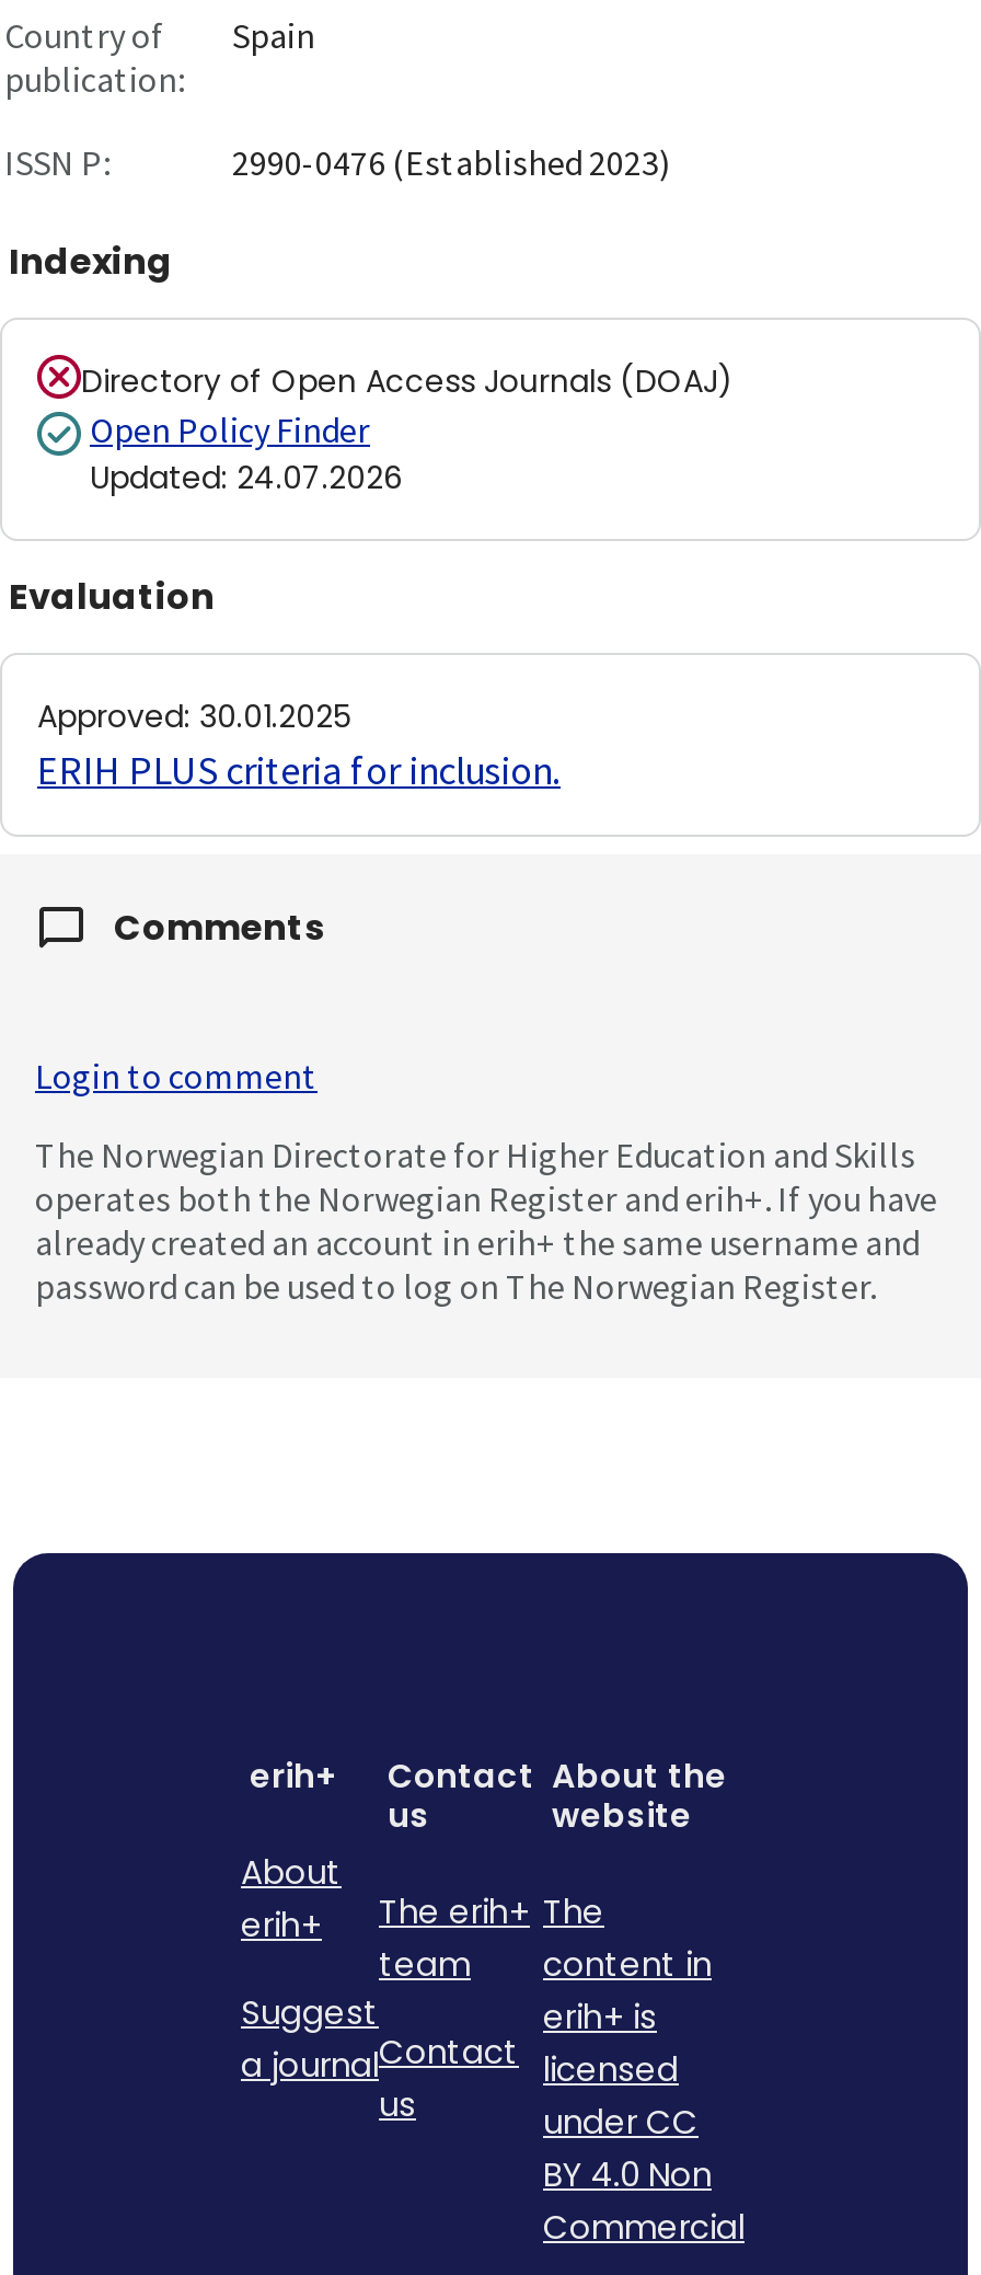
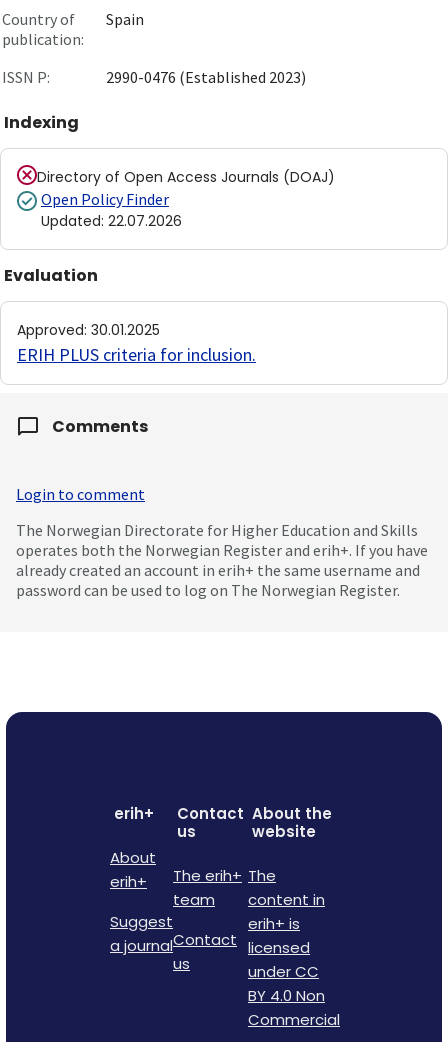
- Updated: 24.07.2026
+ Updated: 22.07.2026
